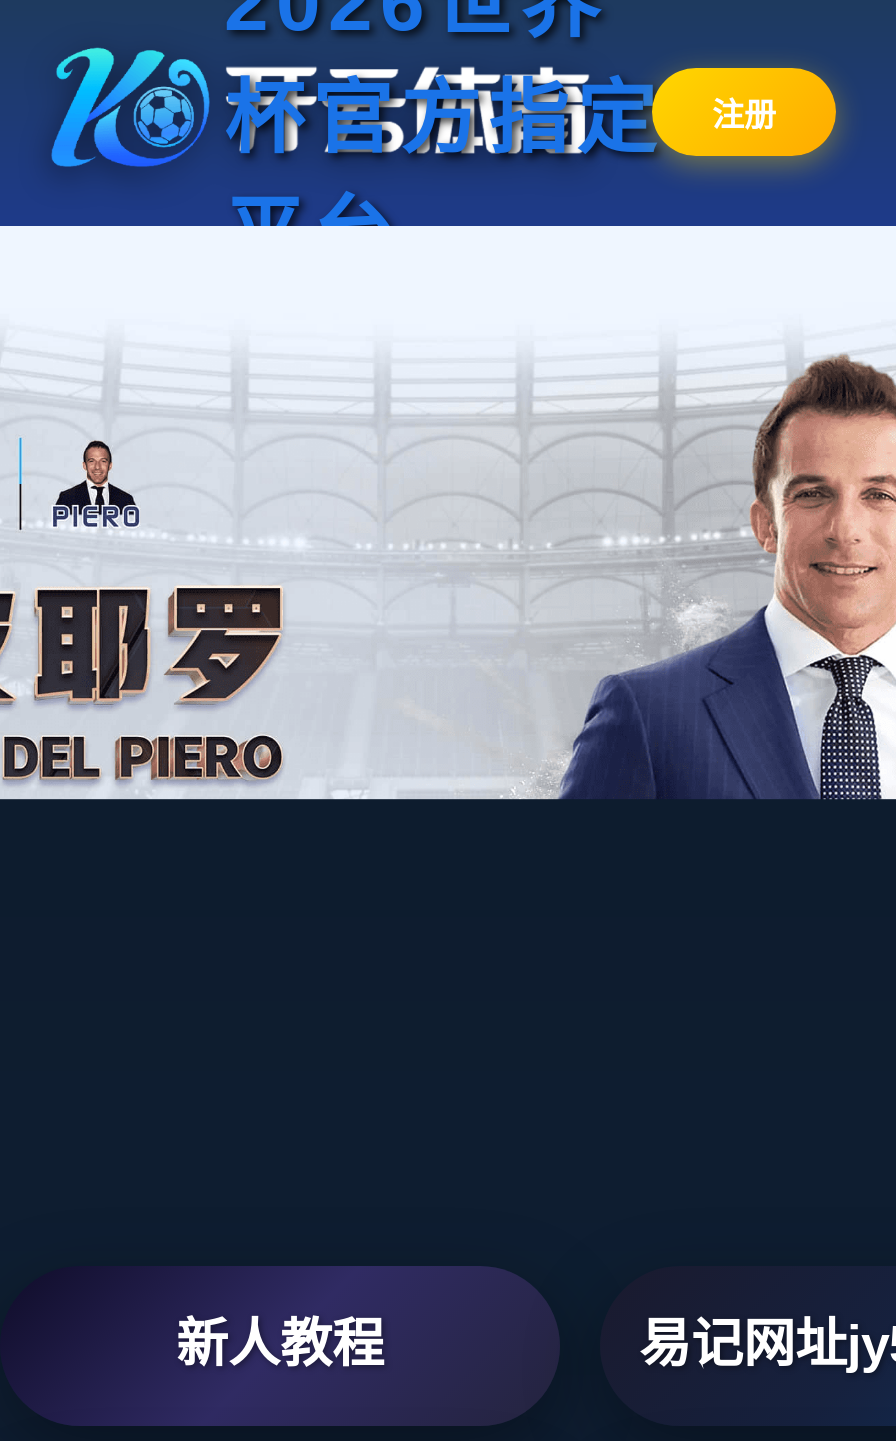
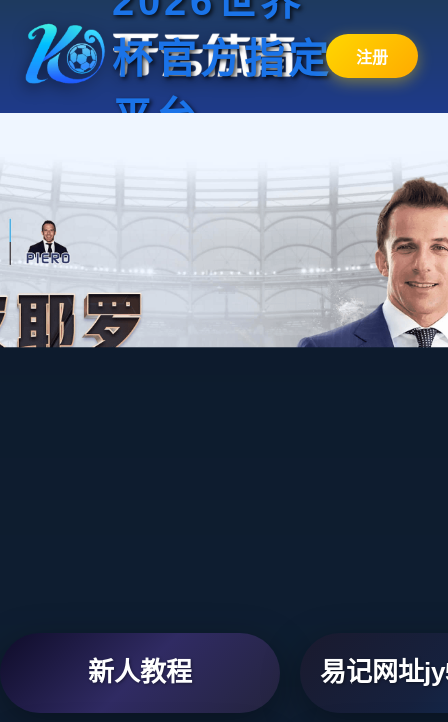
- [image]
